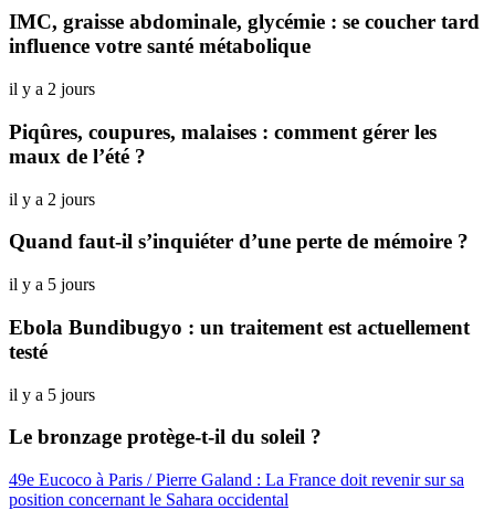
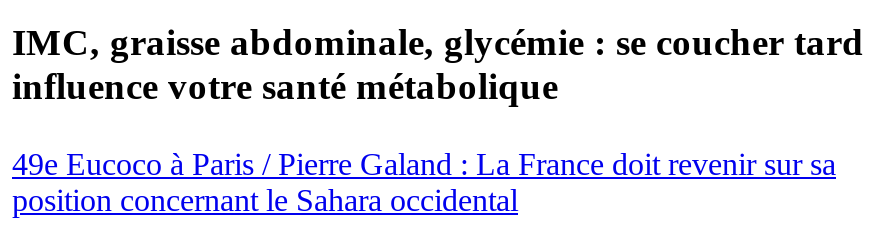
- il y a 2 jours
- Piqûres, coupures, malaises : comment gérer les
- maux de l’été ?
- il y a 2 jours
- Quand faut-il s’inquiéter d’une perte de mémoire ?
- il y a 5 jours
- Ebola Bundibugyo : un traitement est actuellement
- testé
- il y a 5 jours
- Le bronzage protège-t-il du soleil ?
